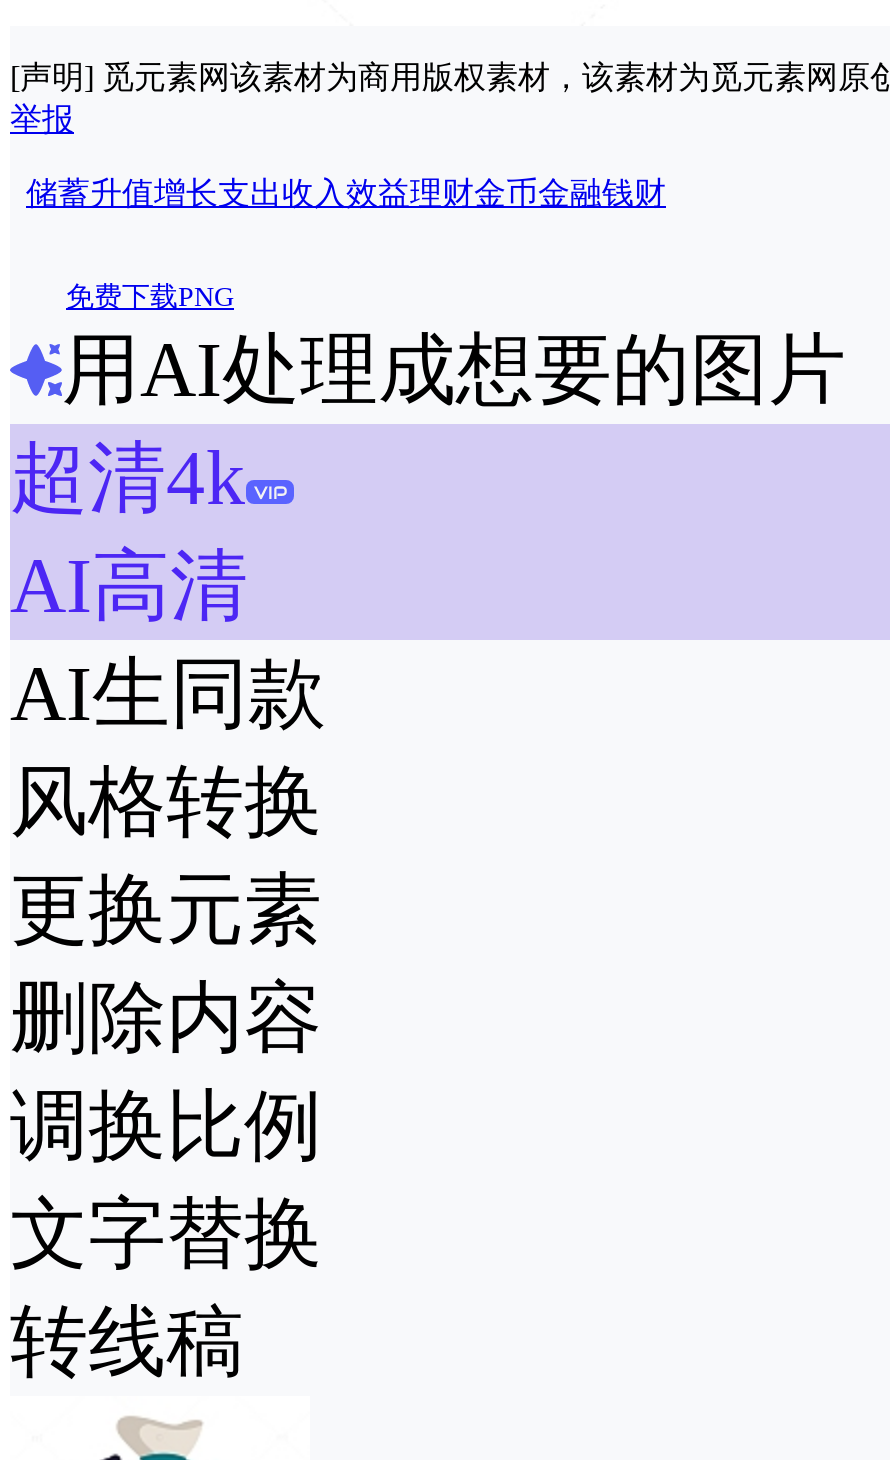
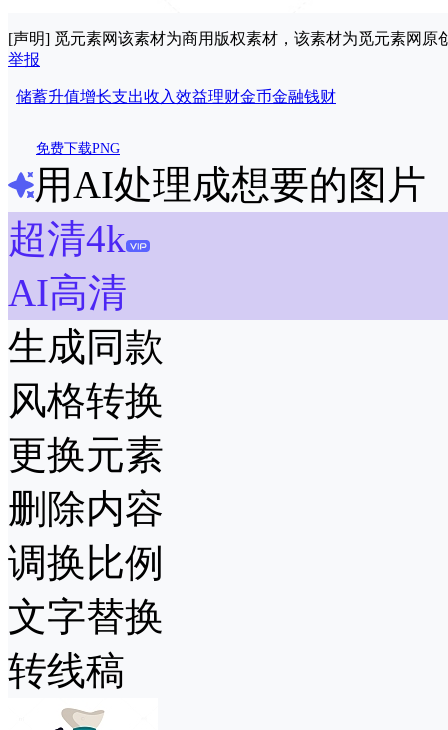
- AI生同款
+ 生成同款
